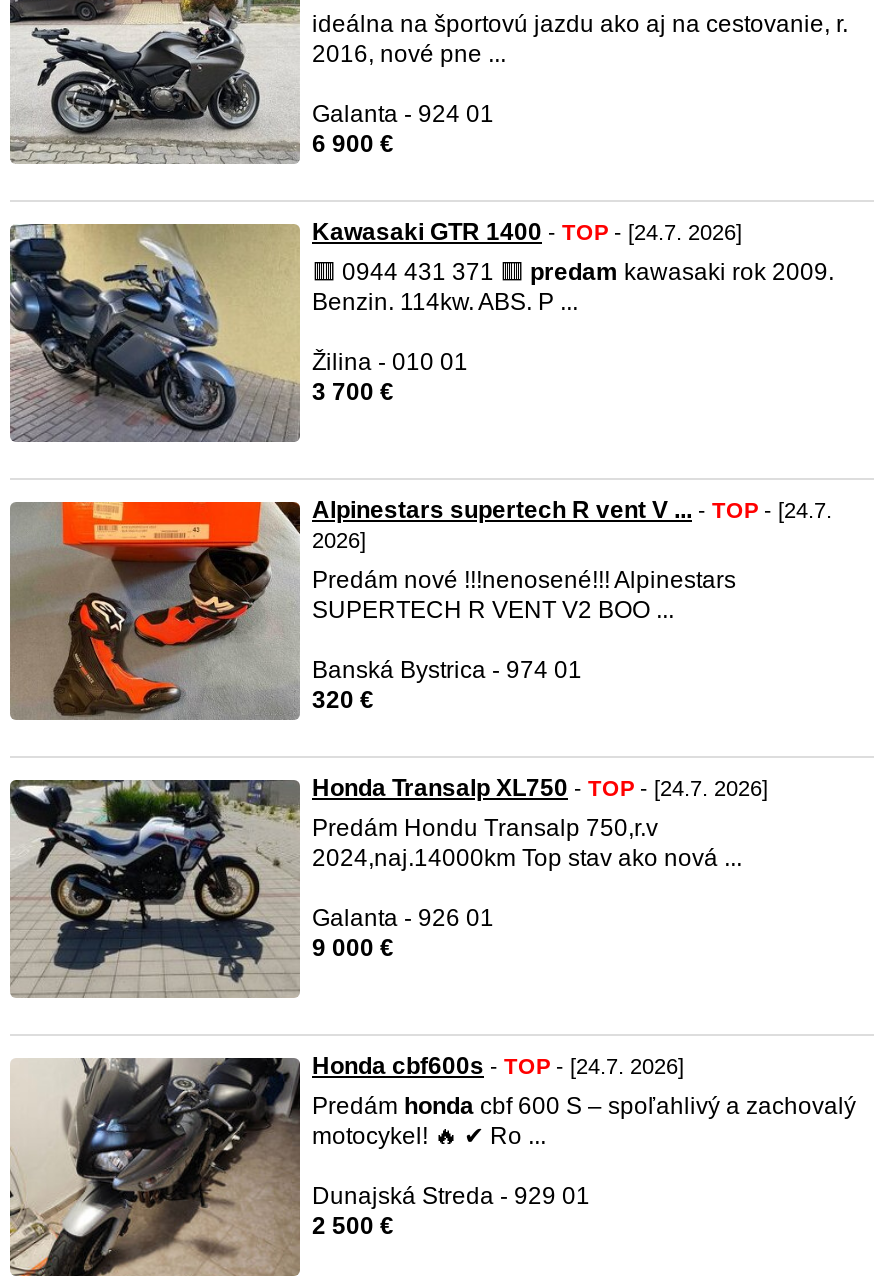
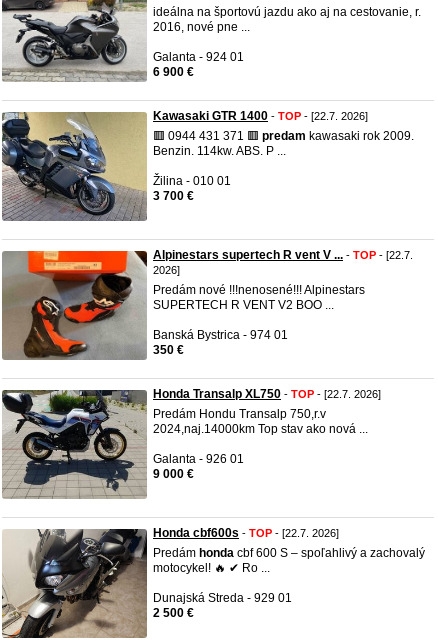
- Kawasaki GTR 1400 - TOP - [24.7. 2026]
+ Kawasaki GTR 1400 - TOP - [22.7. 2026]

- Alpinestars supertech R vent V ... - TOP - [24.7.
+ Alpinestars supertech R vent V ... - TOP - [22.7.

- 320 €
+ 350 €

- Honda Transalp XL750 - TOP - [24.7. 2026]
+ Honda Transalp XL750 - TOP - [22.7. 2026]

- Honda cbf600s - TOP - [24.7. 2026]
+ Honda cbf600s - TOP - [22.7. 2026]
